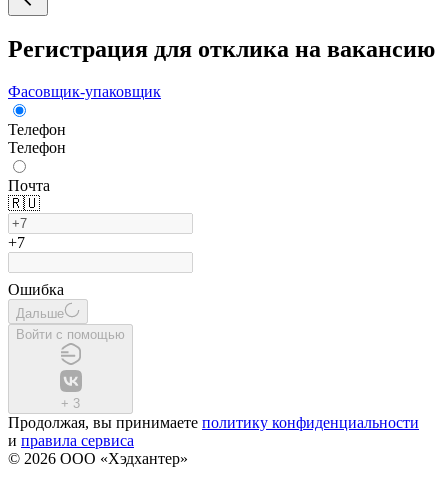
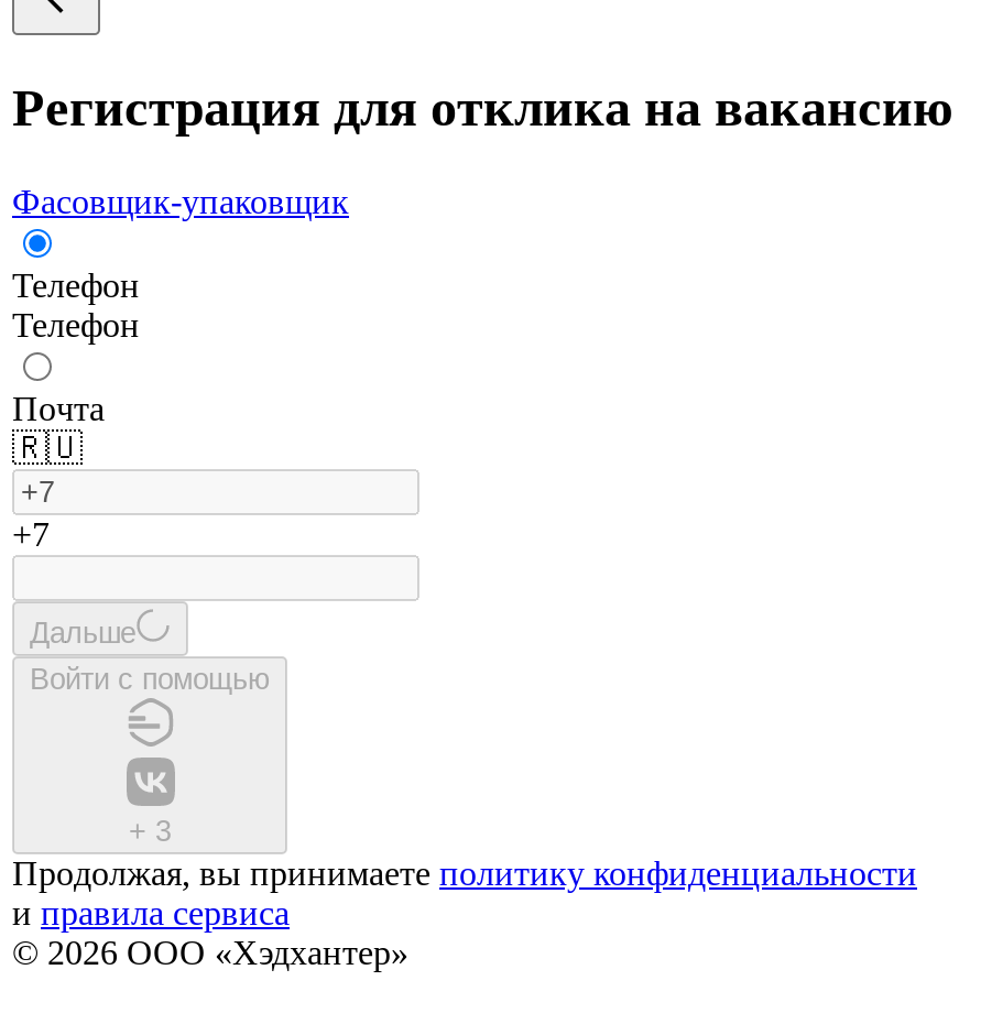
- Ошибка
